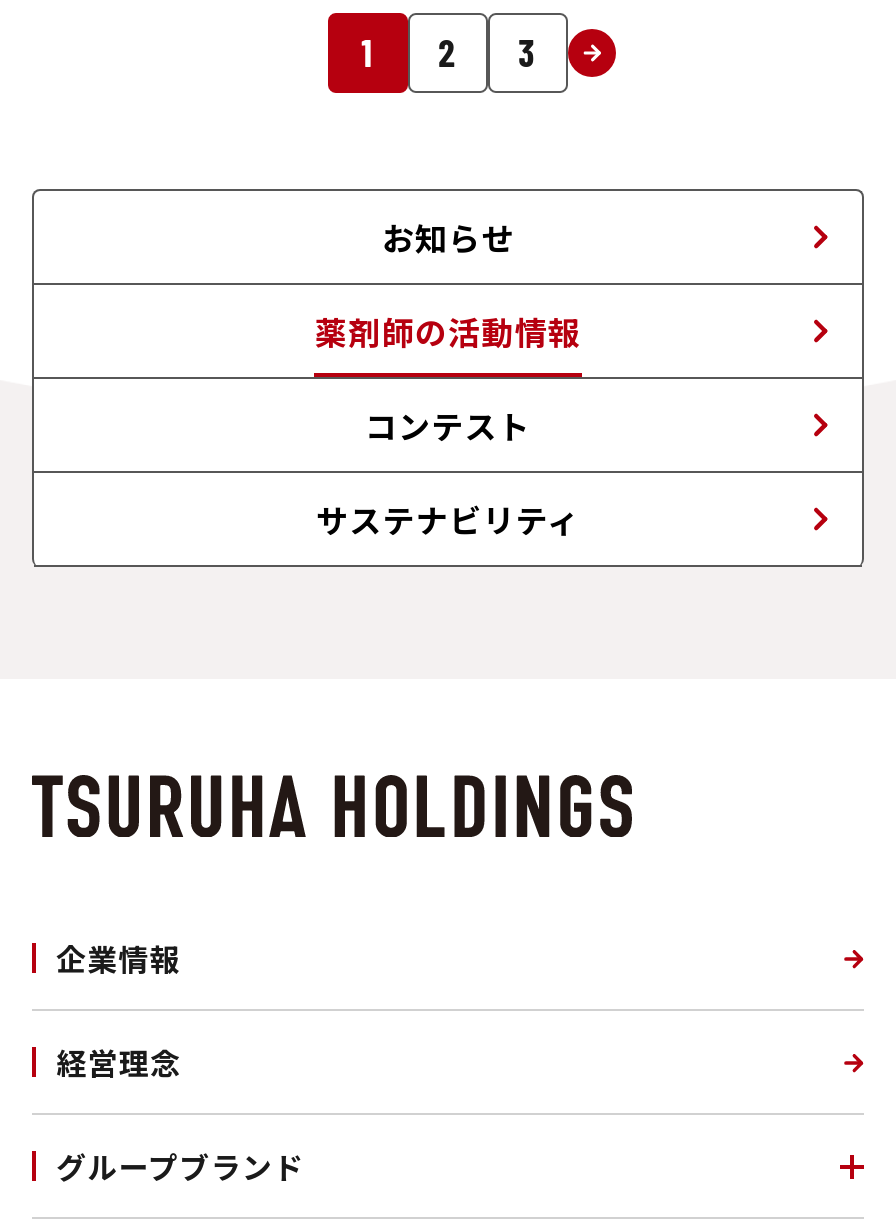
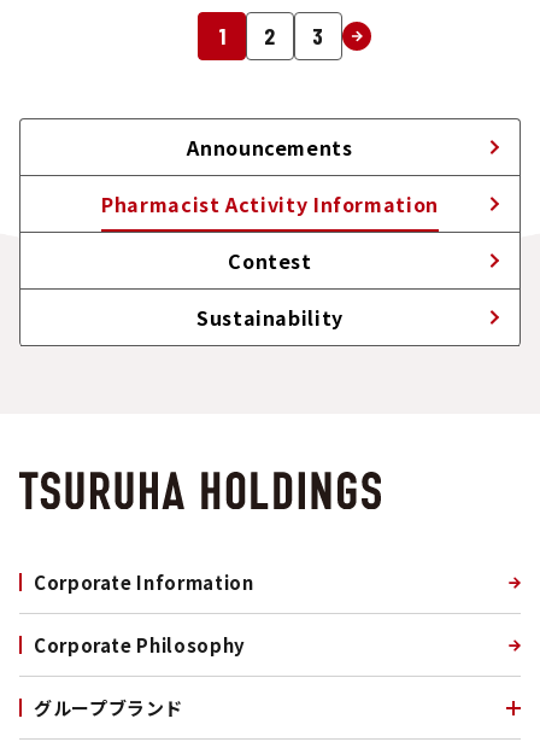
- お知らせ
+ Announcements

- 薬剤師の活動情報
+ Pharmacist Activity Information

- コンテスト
+ Contest

- サステナビリティ
+ Sustainability

- 企業情報
+ Corporate Information

- 経営理念
+ Corporate Philosophy
